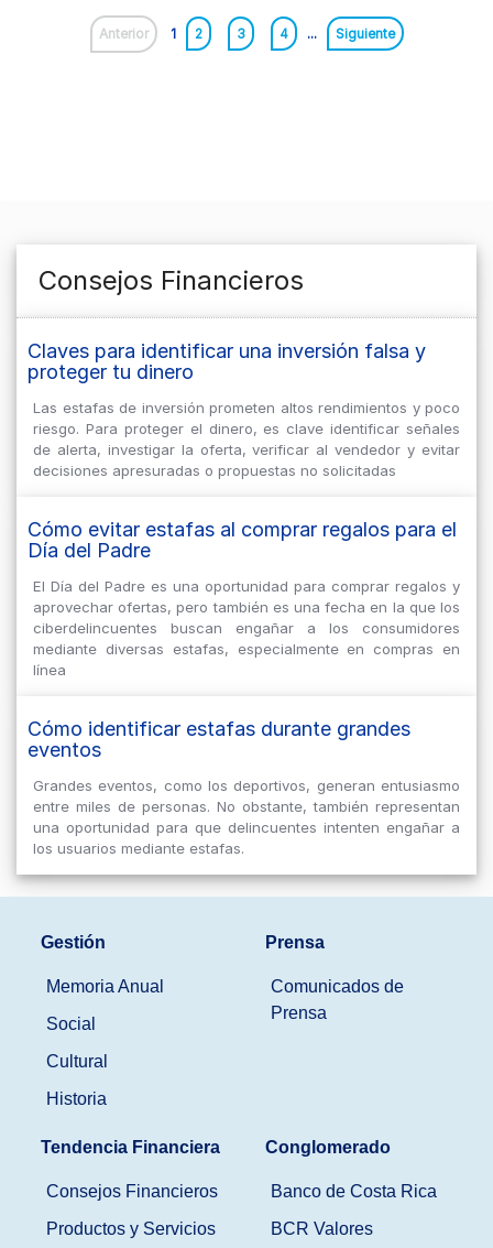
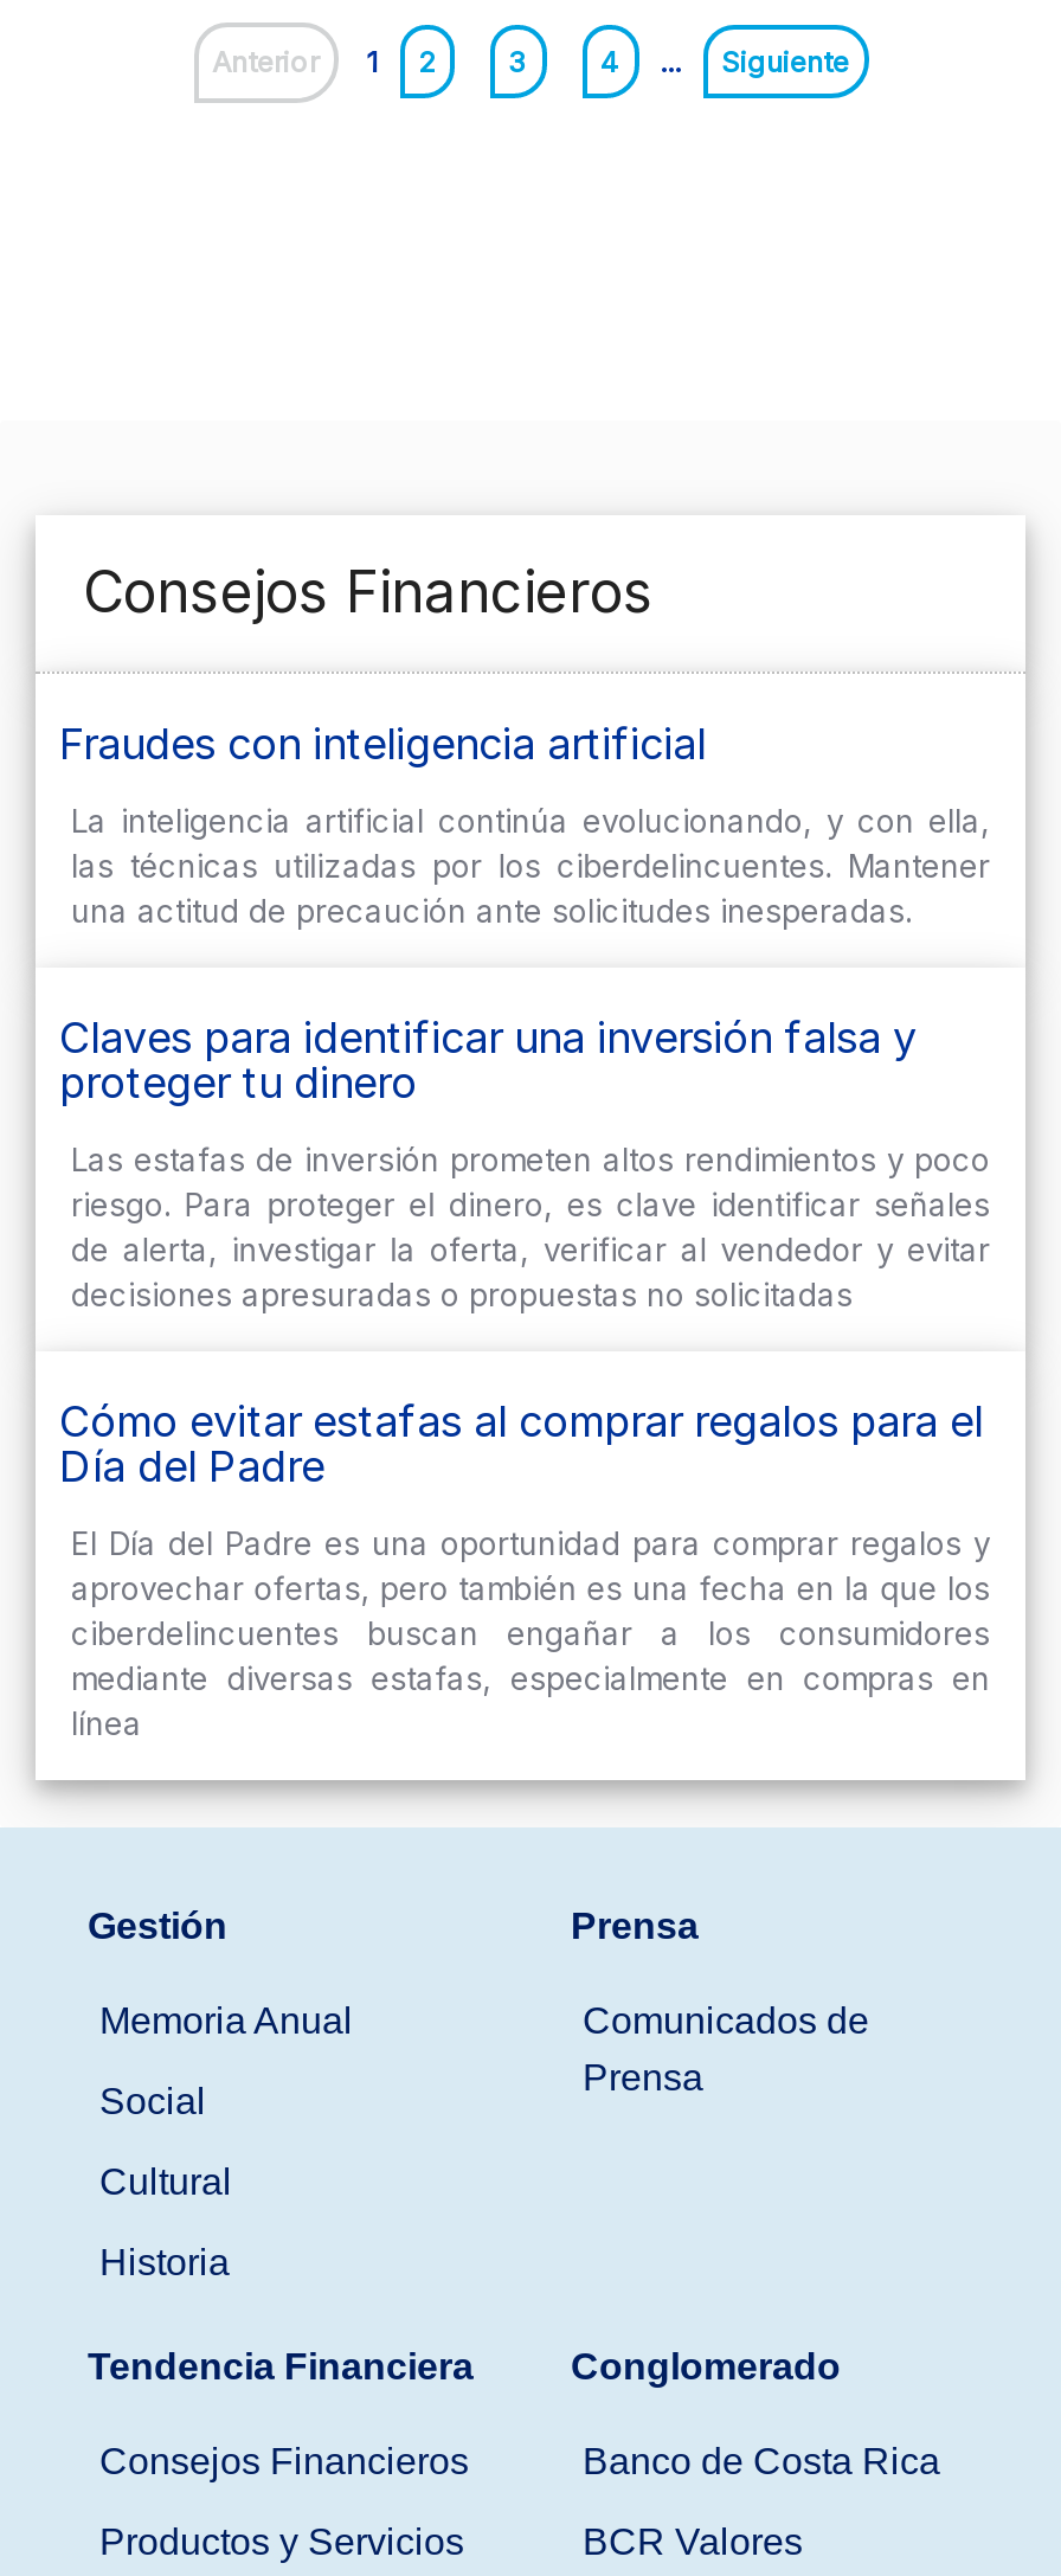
+ Fraudes con inteligencia artificial
+ La inteligencia artificial continúa evolucionando, y con ella,
+ las técnicas utilizadas por los ciberdelincuentes. Mantener
+ una actitud de precaución ante solicitudes inesperadas.

moved down: Claves para identificar una inversión falsa y | proteger tu dinero | Las estafas de inversión prometen altos rendimientos y poco | ... | mediante diversas estafas, especialmente en compras en | línea

- Cómo identificar estafas durante grandes
- eventos
- Grandes eventos, como los deportivos, generan entusiasmo
- entre miles de personas. No obstante, también representan
- una oportunidad para que delincuentes intenten engañar a
- los usuarios mediante estafas.
